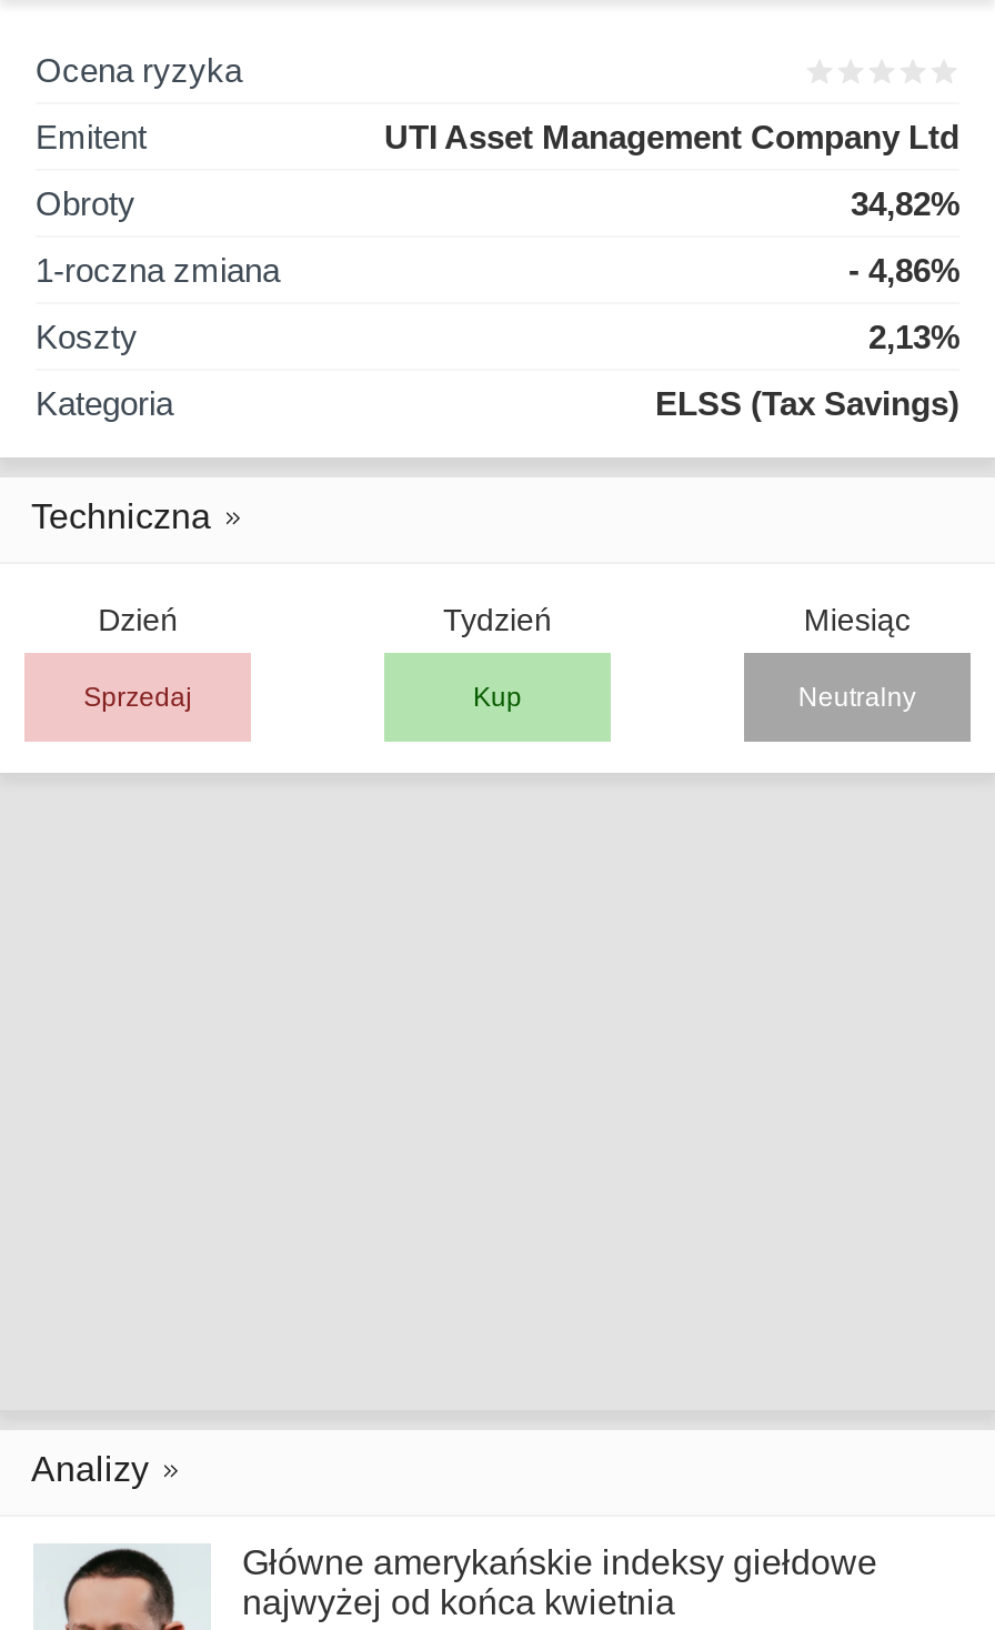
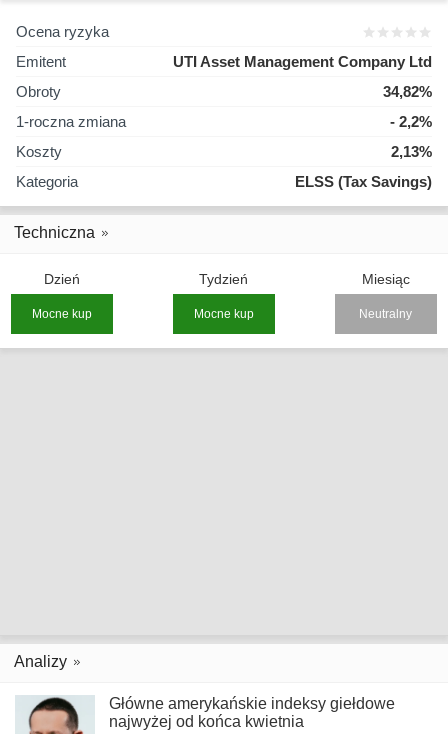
- - 4,86%
+ - 2,2%

- Sprzedaj
- Kup
+ Mocne kup
+ Mocne kup
